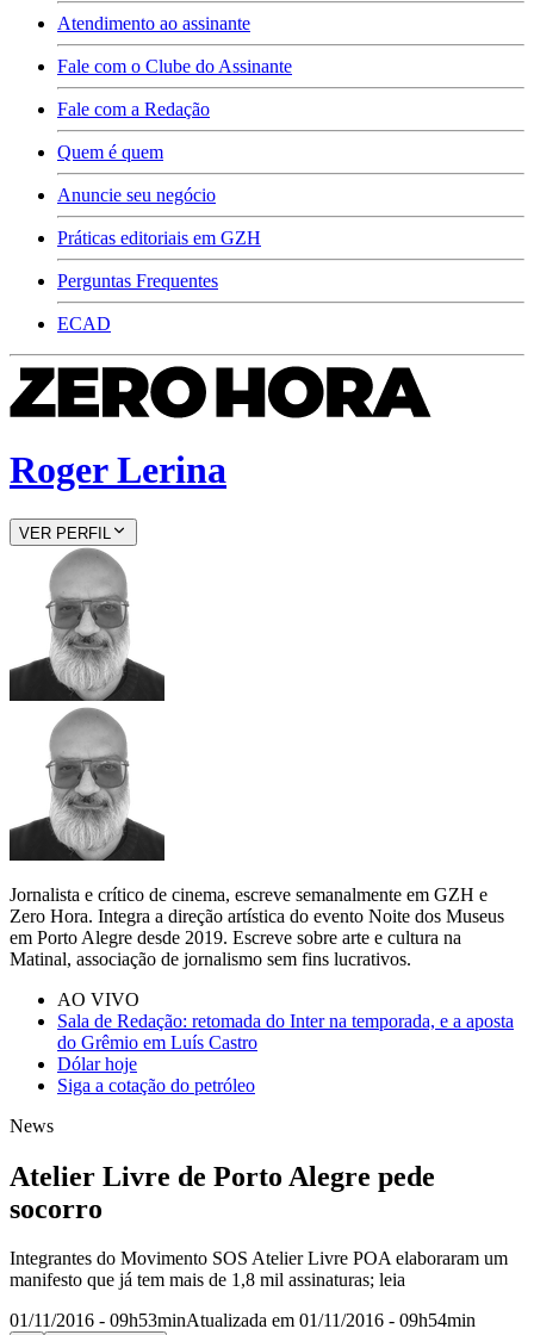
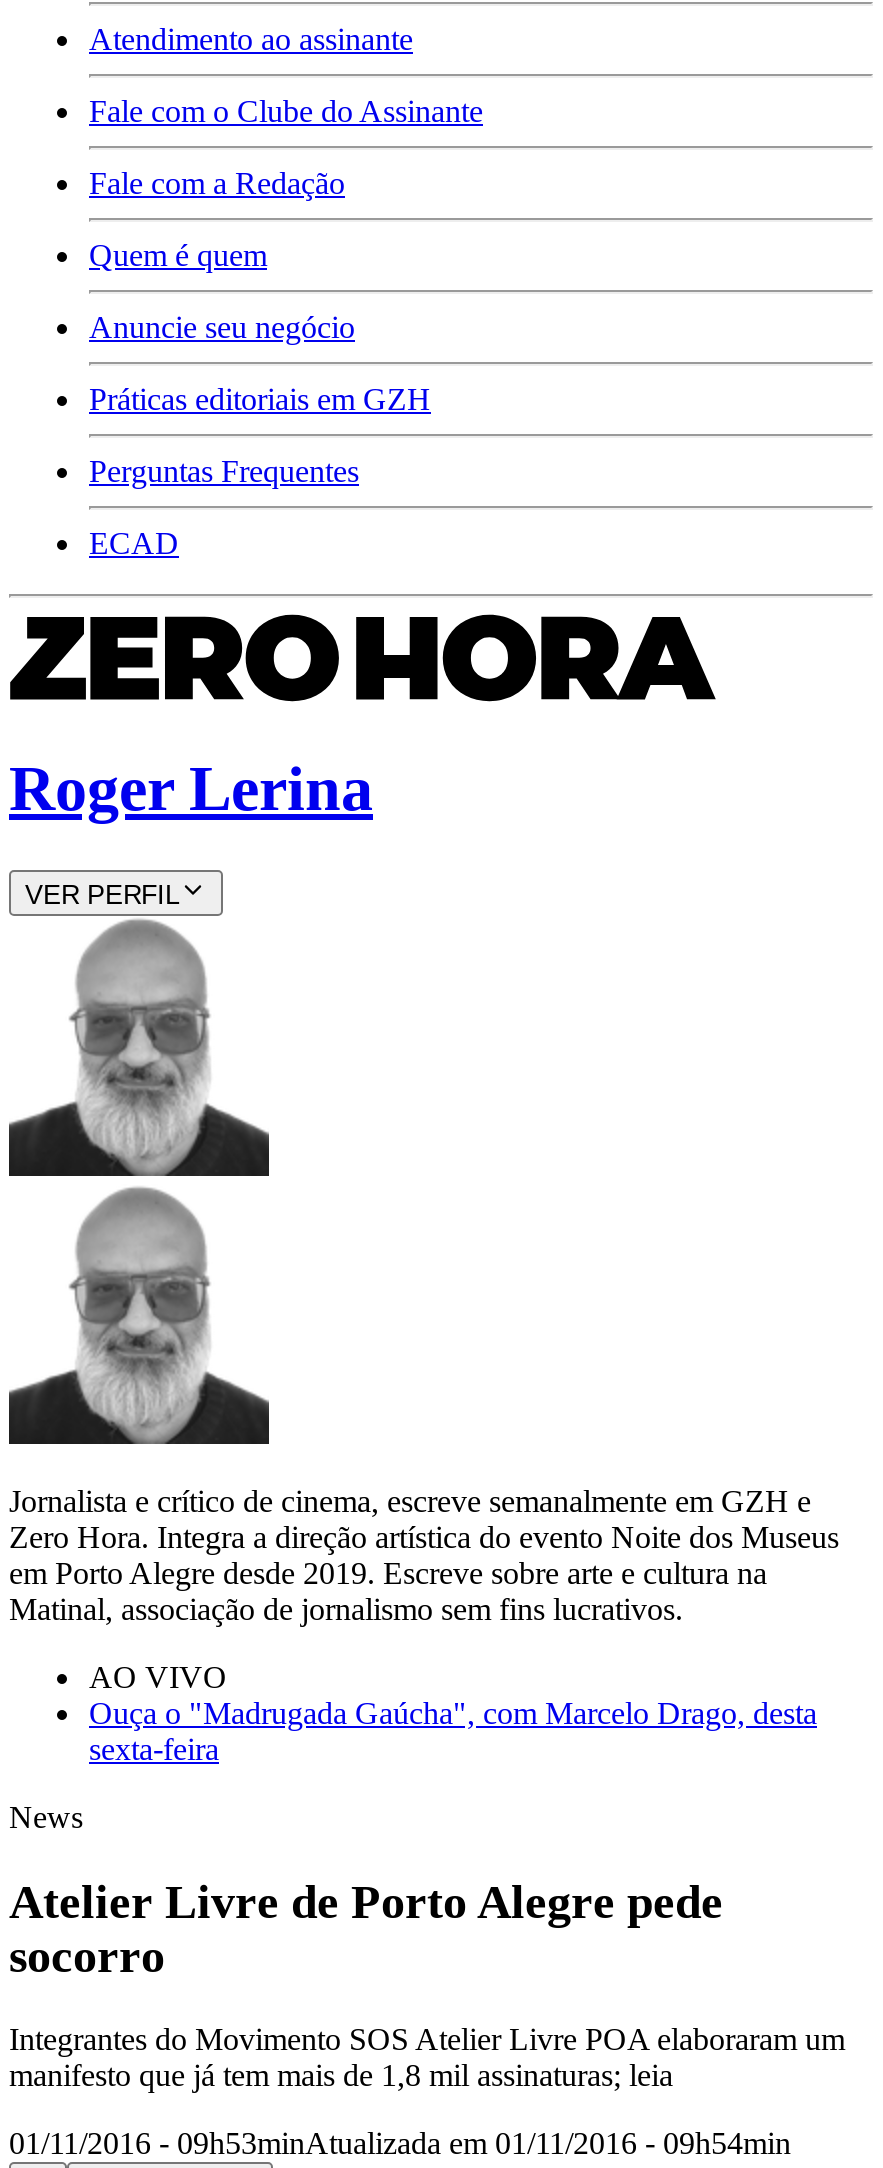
- Sala de Redação: retomada do Inter na temporada, e a aposta
- do Grêmio em Luís Castro
- Dólar hoje
- Siga a cotação do petróleo
+ Ouça o "Madrugada Gaúcha", com Marcelo Drago, desta
+ sexta-feira
